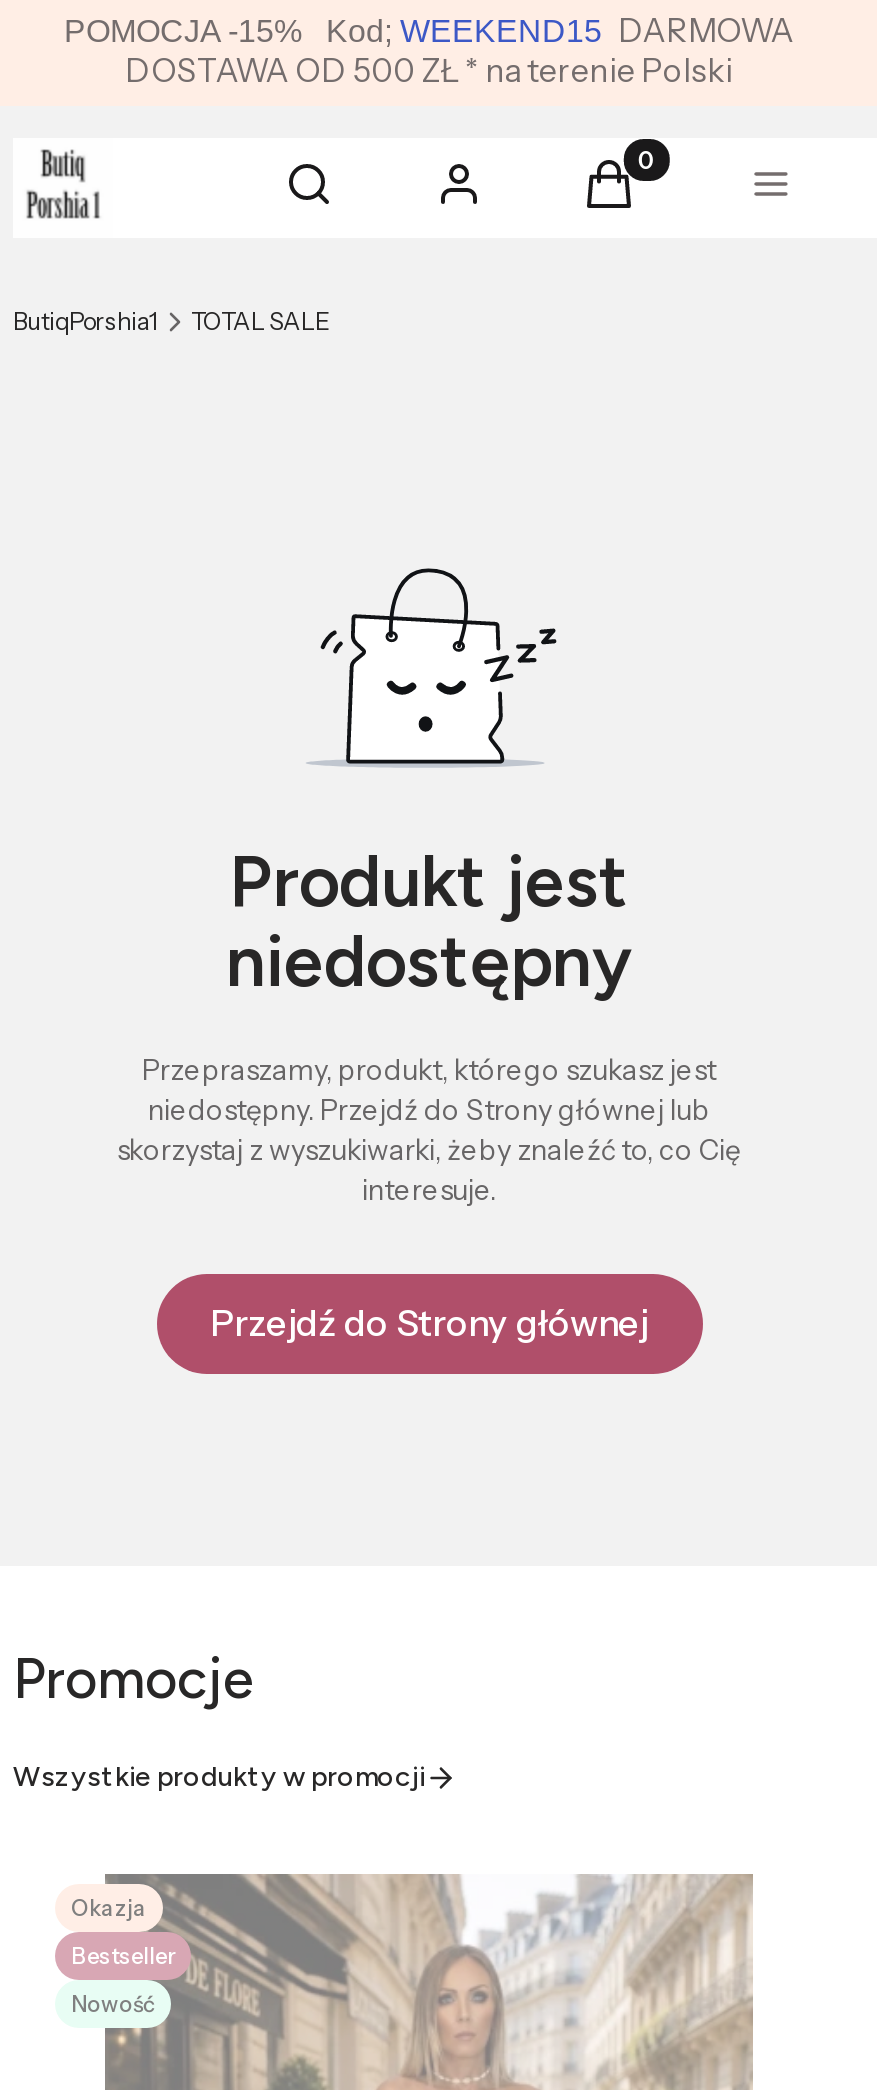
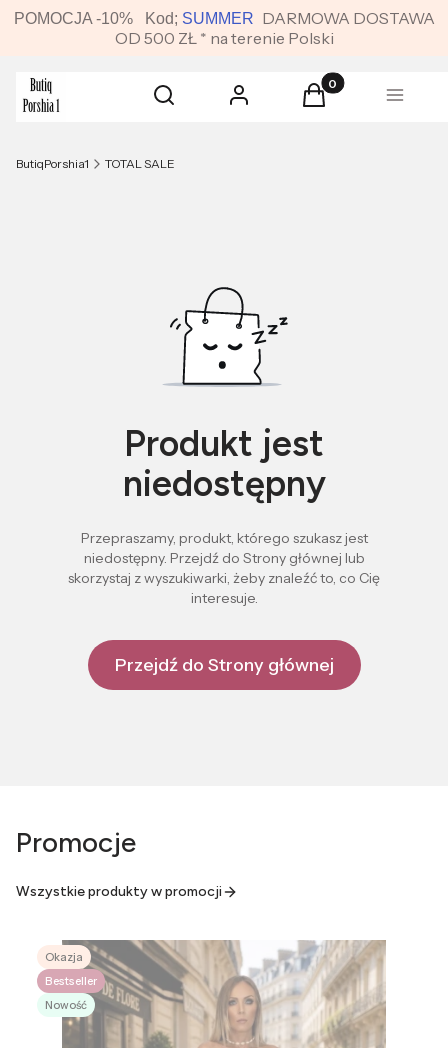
- POMOCJA -15% Kod; WEEKEND15 DARMOWA
- DOSTAWA OD 500 ZŁ * na terenie Polski
+ POMOCJA -10% Kod; SUMMER DARMOWA DOSTAWA
+ OD 500 ZŁ * na terenie Polski
